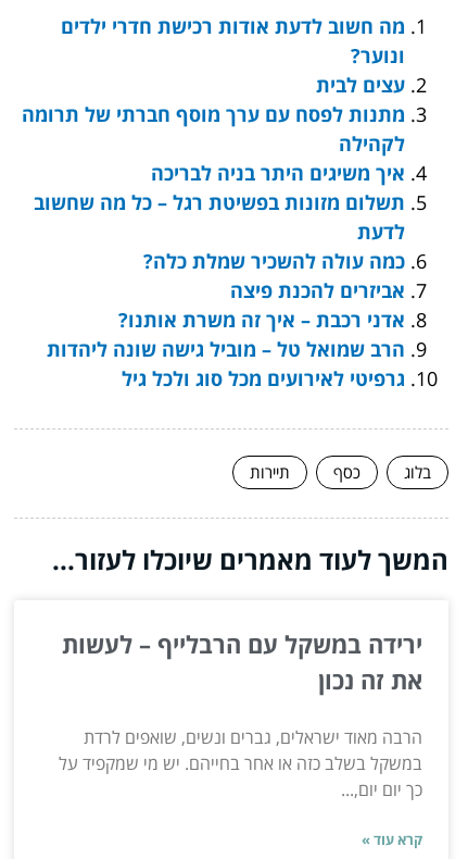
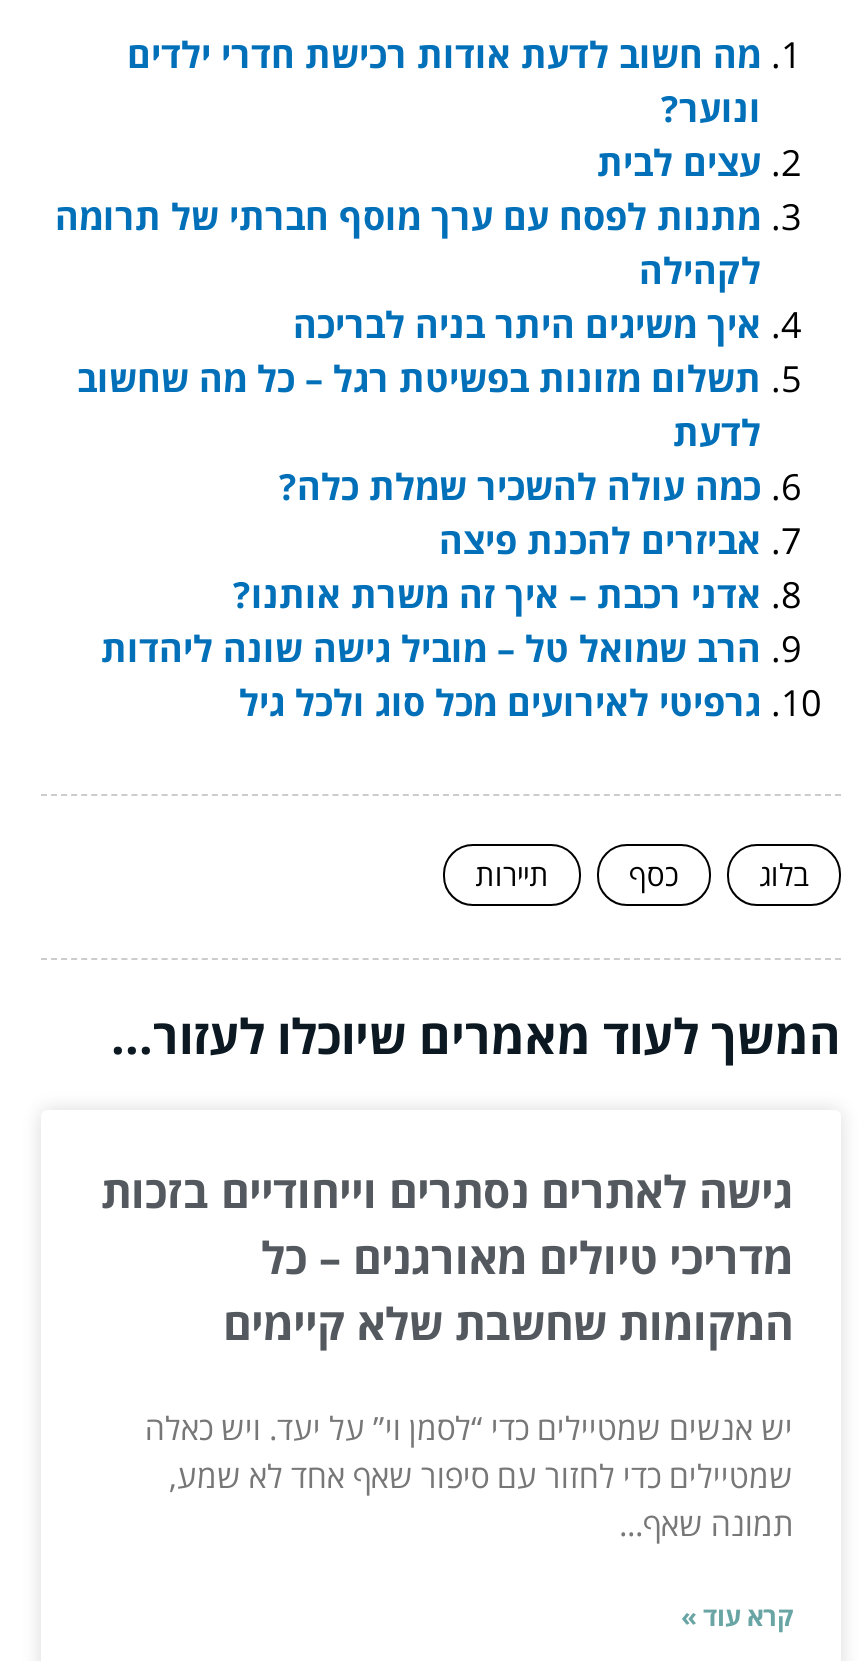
- ירידה במשקל עם הרבלייף – לעשות
- את זה נכון
+ גישה לאתרים נסתרים וייחודיים בזכות
+ מדריכי טיולים מאורגנים – כל
+ המקומות שחשבת שלא קיימים

- הרבה מאוד ישראלים, גברים ונשים, שואפים לרדת
- במשקל בשלב כזה או אחר בחייהם. יש מי שמקפיד על
- כך יום יום,...
+ יש אנשים שמטיילים כדי “לסמן וי” על יעד. ויש כאלה
+ שמטיילים כדי לחזור עם סיפור שאף אחד לא שמע,
+ תמונה שאף...
